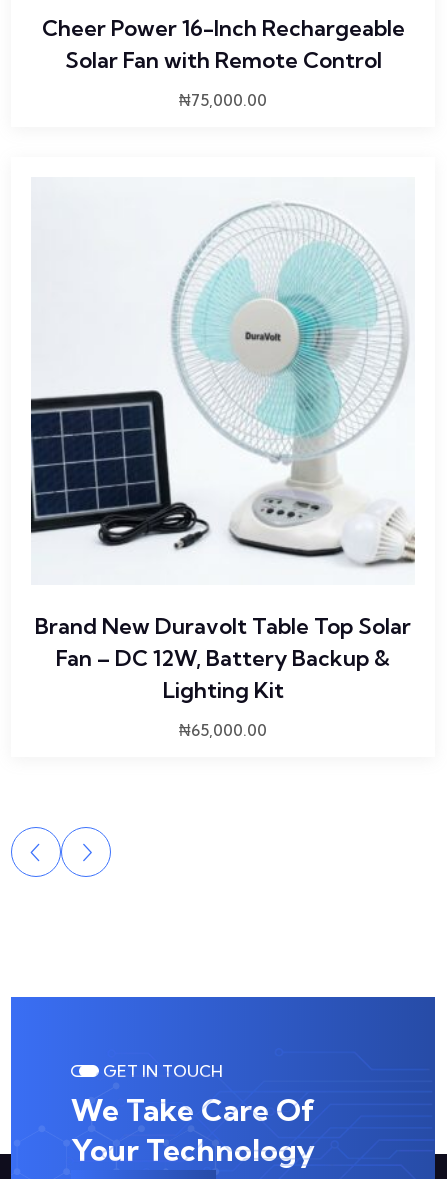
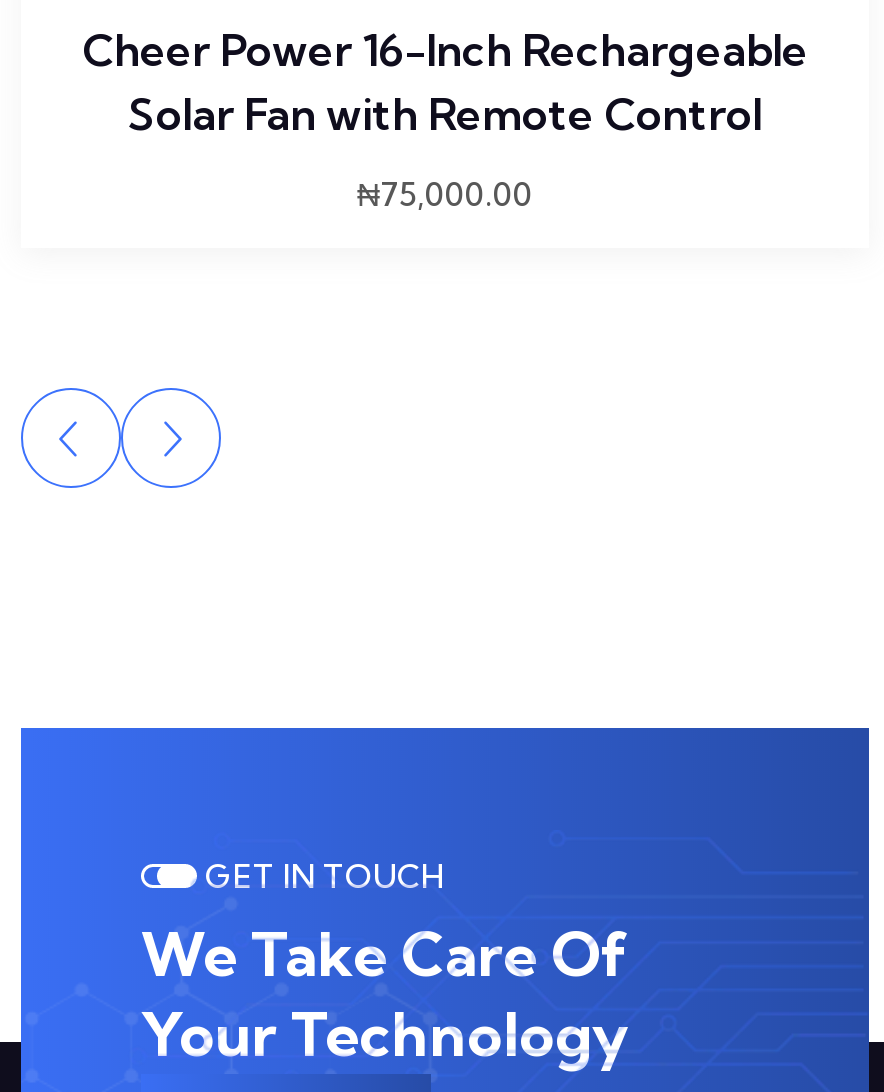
- [image]

- Brand New Duravolt Table Top Solar
- Fan – DC 12W, Battery Backup &
- Lighting Kit
- ₦65,000.00
